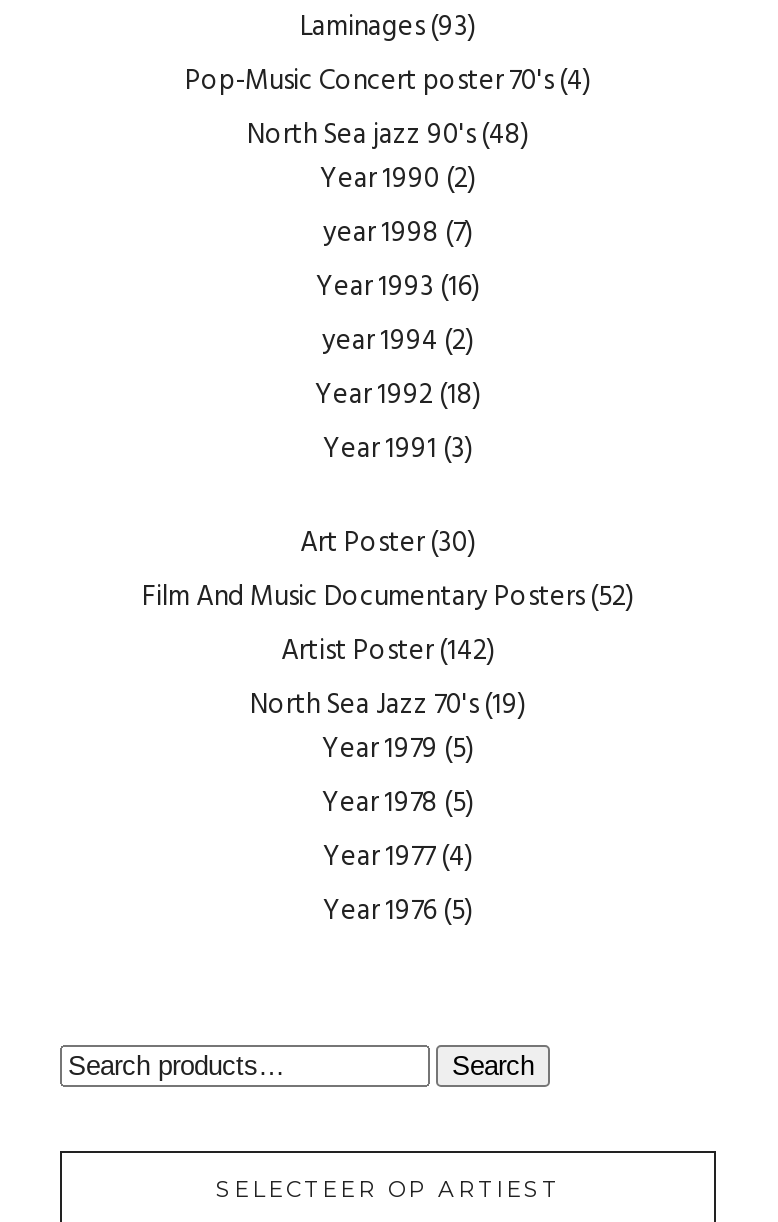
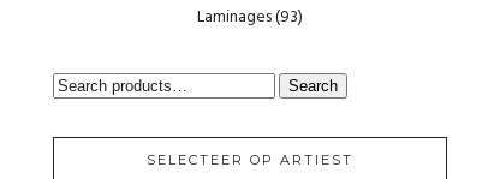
- Pop-Music Concert poster 70's (4)
- North Sea jazz 90's (48)
- Year 1990 (2)
- year 1998 (7)
- Year 1993 (16)
- year 1994 (2)
- Year 1992 (18)
- Year 1991 (3)
- Art Poster (30)
- Film And Music Documentary Posters (52)
- Artist Poster (142)
- North Sea Jazz 70's (19)
- Year 1979 (5)
- Year 1978 (5)
- Year 1977 (4)
- Year 1976 (5)
